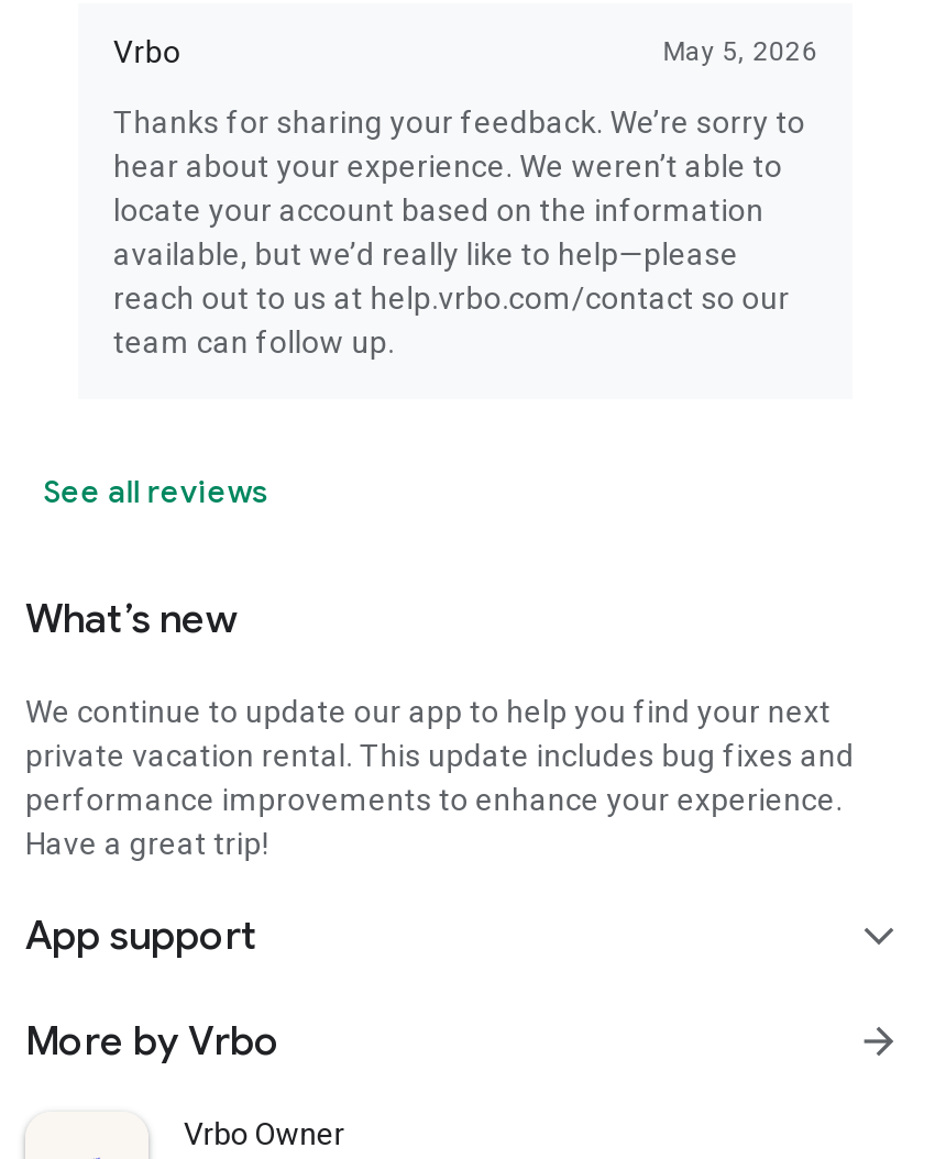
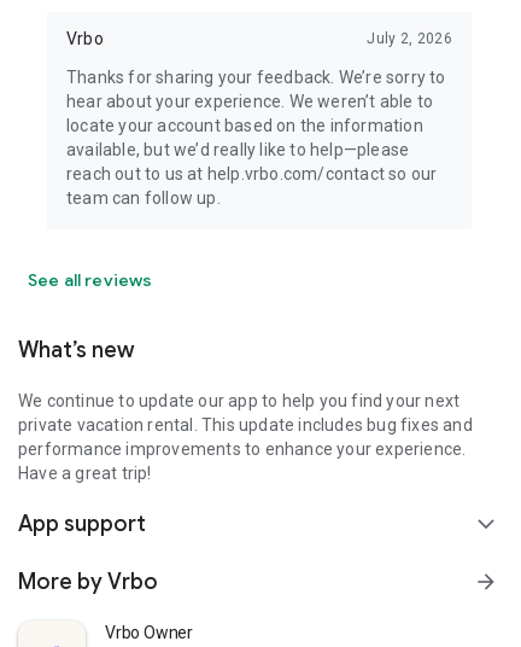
- May 5, 2026
+ July 2, 2026
